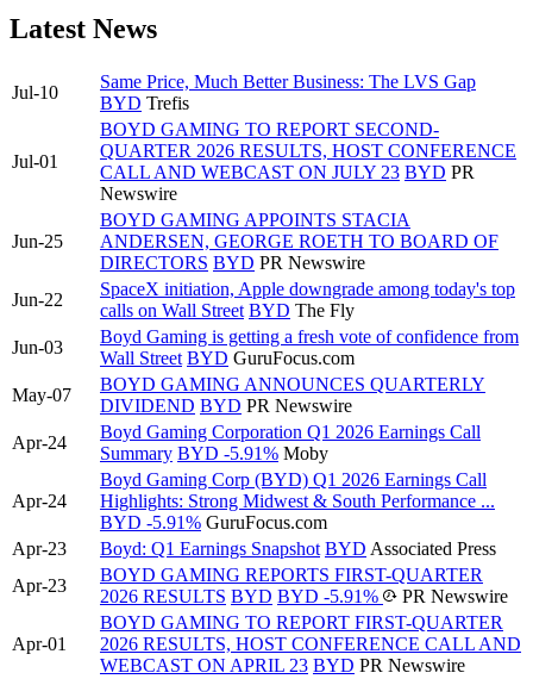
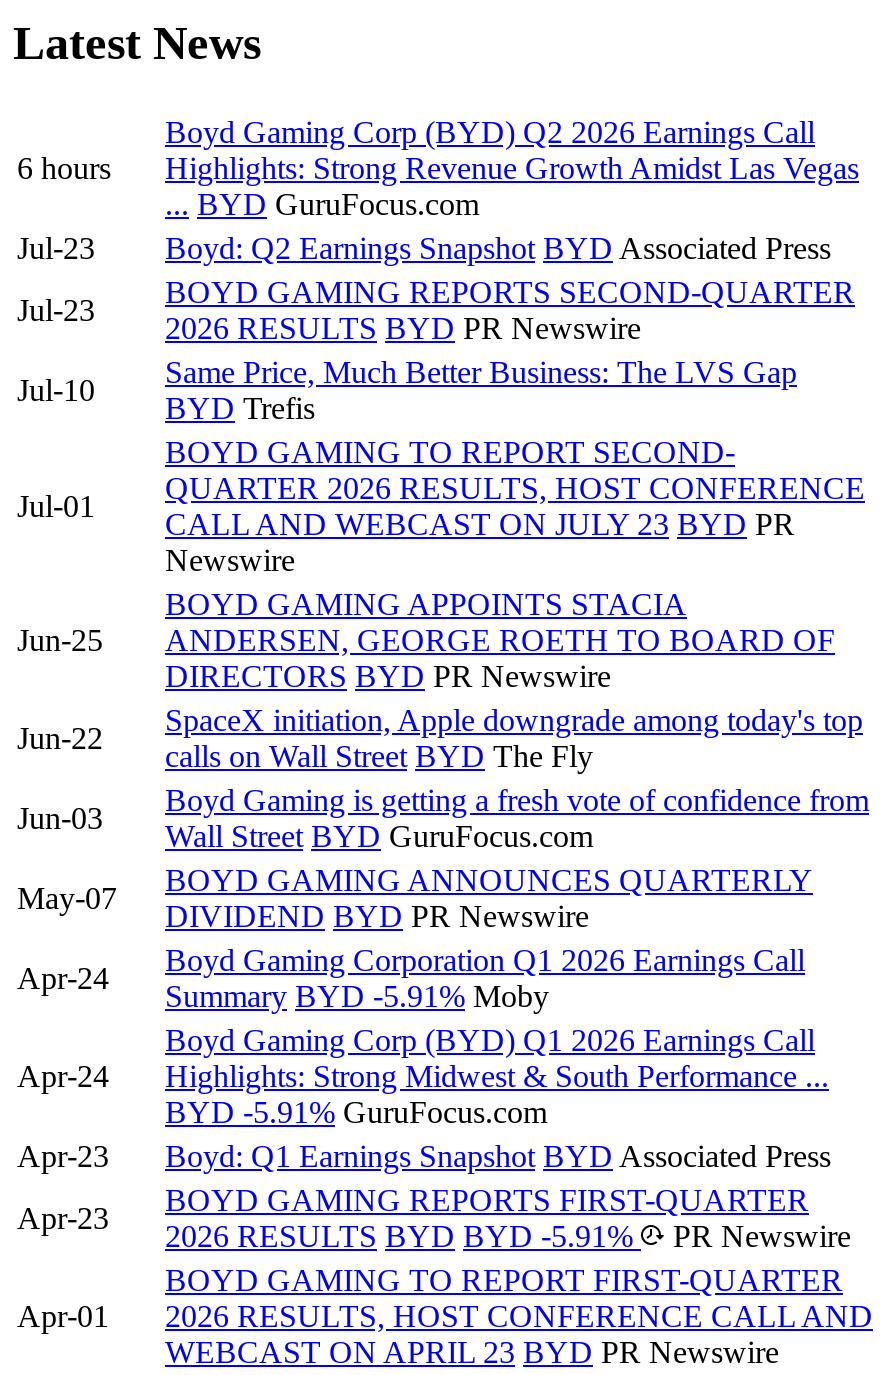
+ 6 hours

+ Boyd Gaming Corp (BYD) Q2 2026 Earnings Call
+ Highlights: Strong Revenue Growth Amidst Las Vegas
+ ... BYD GuruFocus.com
+ Jul-23
+ Boyd: Q2 Earnings Snapshot BYD Associated Press
+ Jul-23

+ BOYD GAMING REPORTS SECOND-QUARTER
+ 2026 RESULTS BYD PR Newswire
